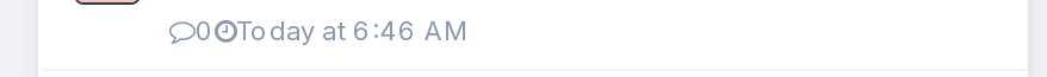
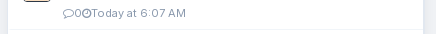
- 0 Today at 6:46 AM
+ 0 Today at 6:07 AM
